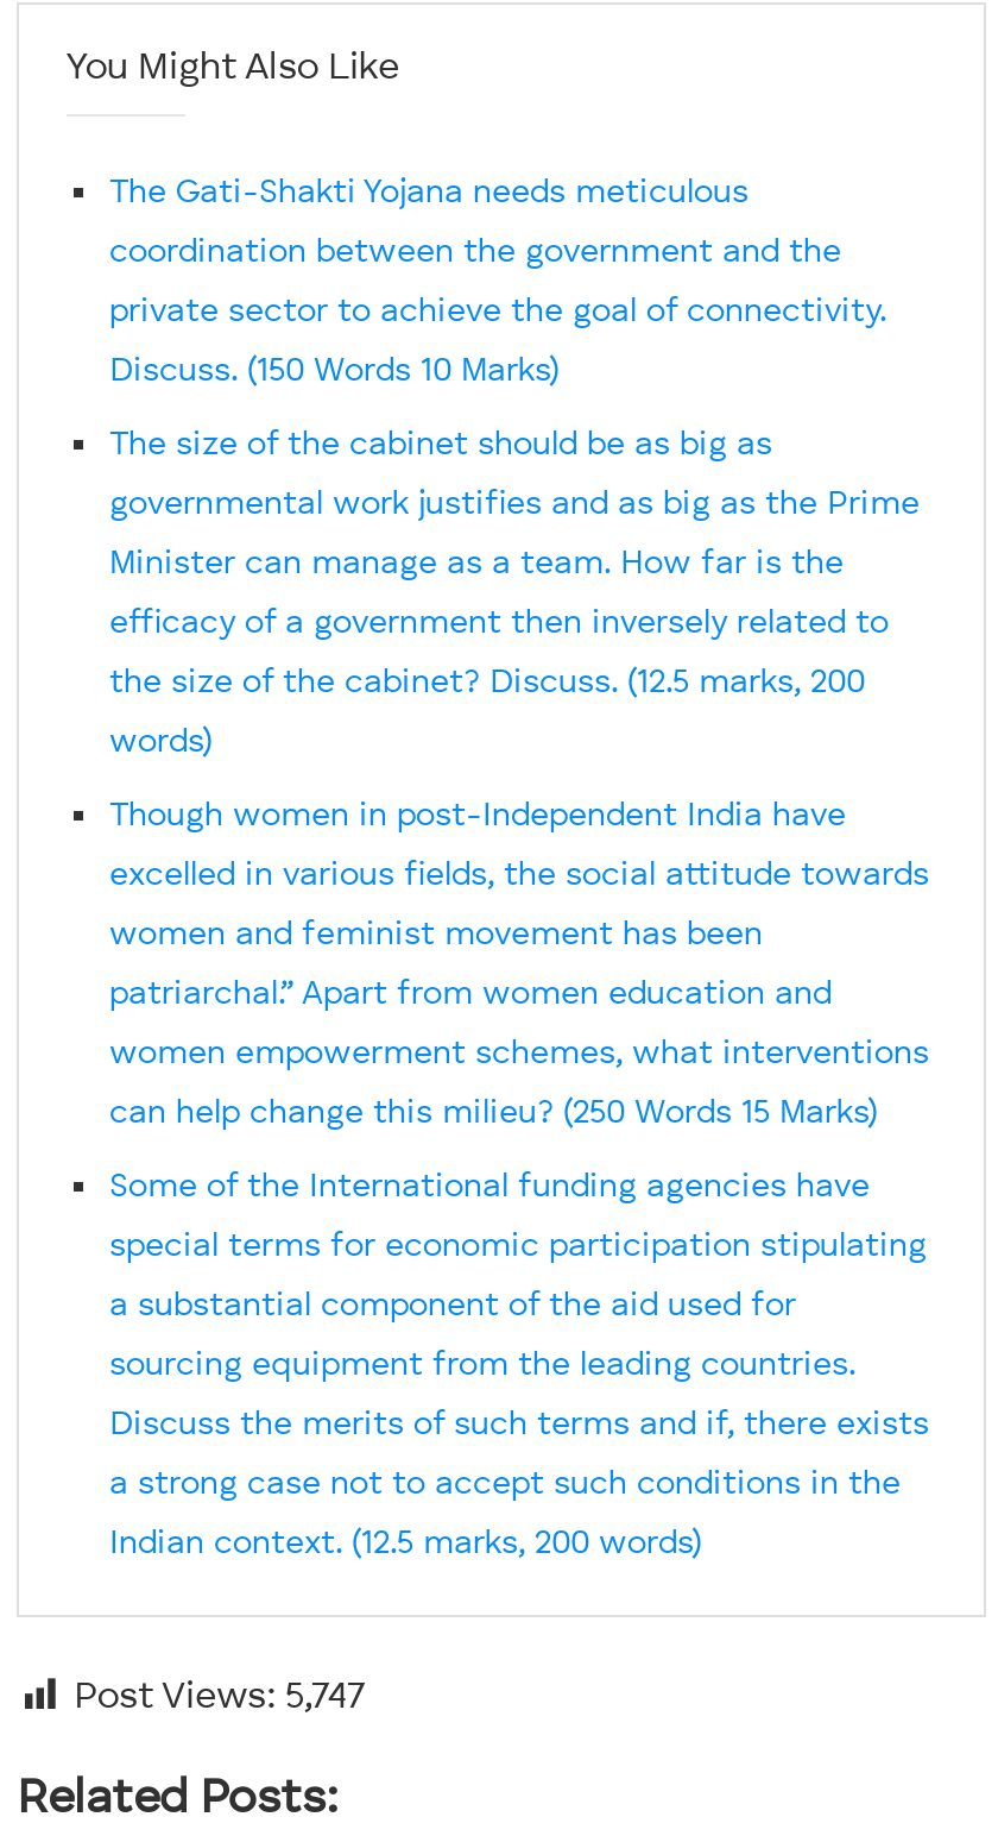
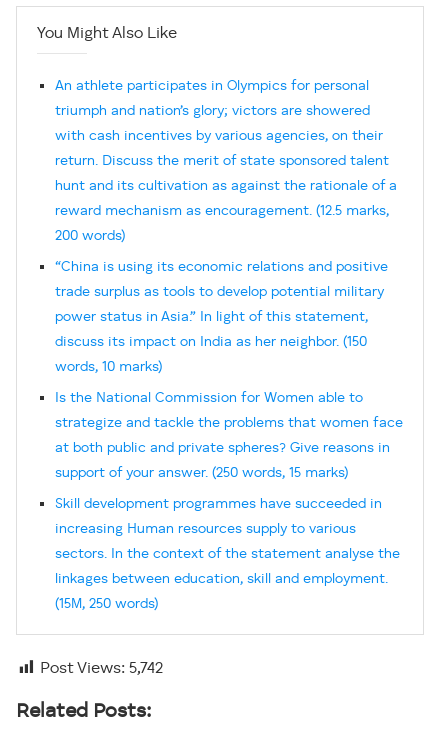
- The Gati-Shakti Yojana needs meticulous
- coordination between the government and the
- private sector to achieve the goal of connectivity.
- Discuss. (150 Words 10 Marks)
- The size of the cabinet should be as big as
- governmental work justifies and as big as the Prime
- Minister can manage as a team. How far is the
- efficacy of a government then inversely related to
- the size of the cabinet? Discuss. (12.5 marks, 200
- words)
- Though women in post-Independent India have
- excelled in various fields, the social attitude towards
- women and feminist movement has been
- patriarchal.” Apart from women education and
- women empowerment schemes, what interventions
- can help change this milieu? (250 Words 15 Marks)
- Some of the International funding agencies have
- special terms for economic participation stipulating
- a substantial component of the aid used for
- sourcing equipment from the leading countries.
- Discuss the merits of such terms and if, there exists
- a strong case not to accept such conditions in the
- Indian context. (12.5 marks, 200 words)
+ An athlete participates in Olympics for personal
+ triumph and nation’s glory; victors are showered
+ with cash incentives by various agencies, on their
+ return. Discuss the merit of state sponsored talent
+ hunt and its cultivation as against the rationale of a
+ reward mechanism as encouragement. (12.5 marks,
+ 200 words)
+ “China is using its economic relations and positive
+ trade surplus as tools to develop potential military
+ power status in Asia.” In light of this statement,
+ discuss its impact on India as her neighbor. (150
+ words, 10 marks)
+ Is the National Commission for Women able to
+ strategize and tackle the problems that women face
+ at both public and private spheres? Give reasons in
+ support of your answer. (250 words, 15 marks)
+ Skill development programmes have succeeded in
+ increasing Human resources supply to various
+ sectors. In the context of the statement analyse the
+ linkages between education, skill and employment.
+ (15M, 250 words)

- Post Views: 5,747
+ Post Views: 5,742
